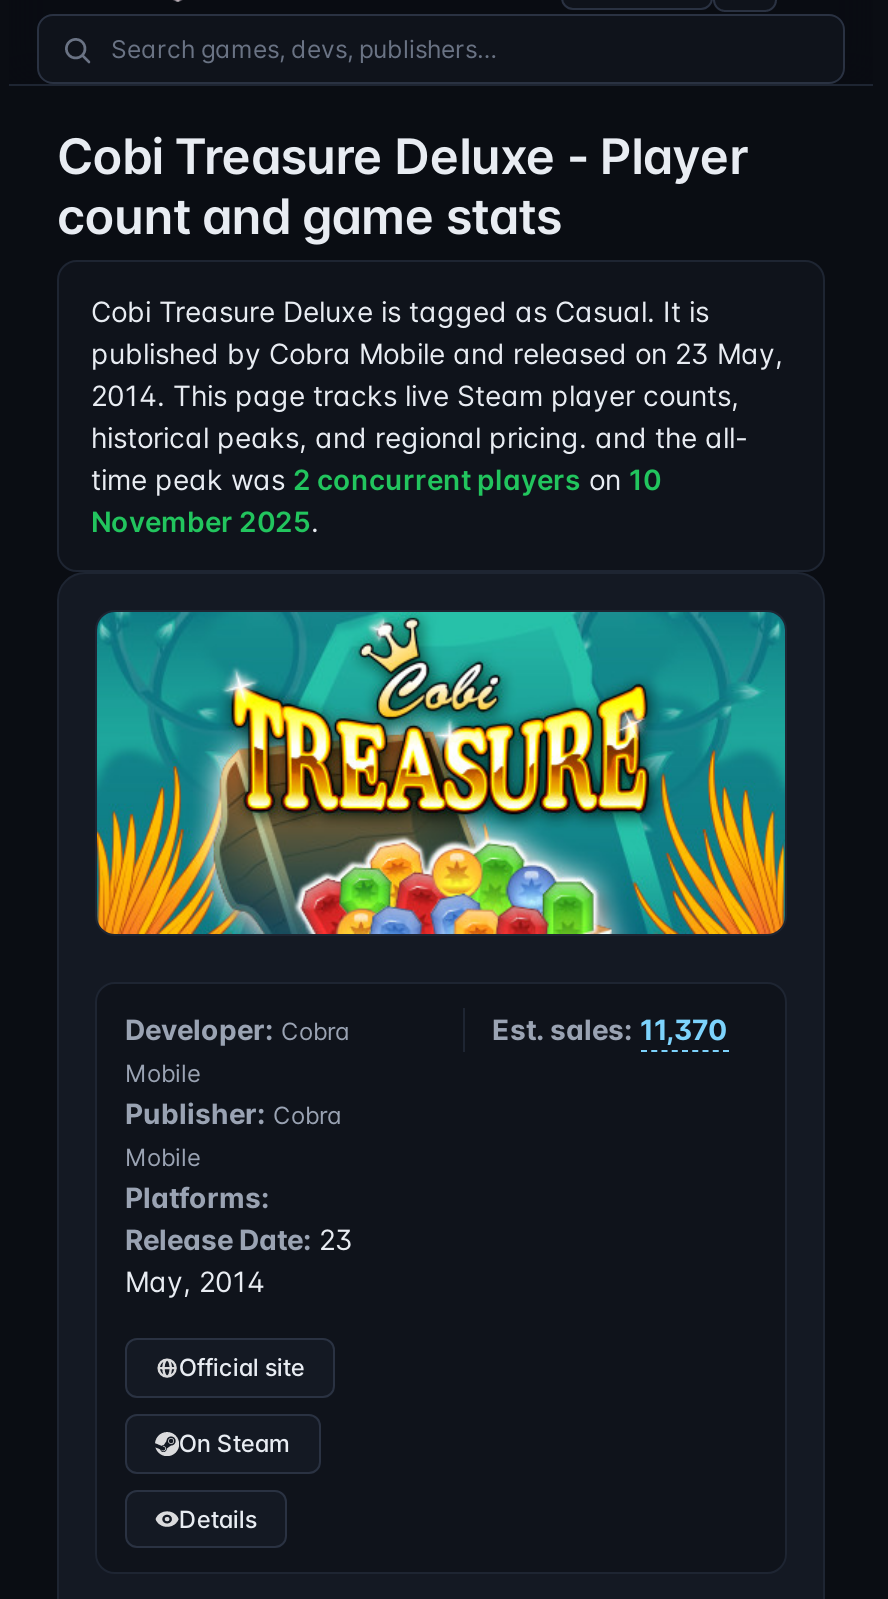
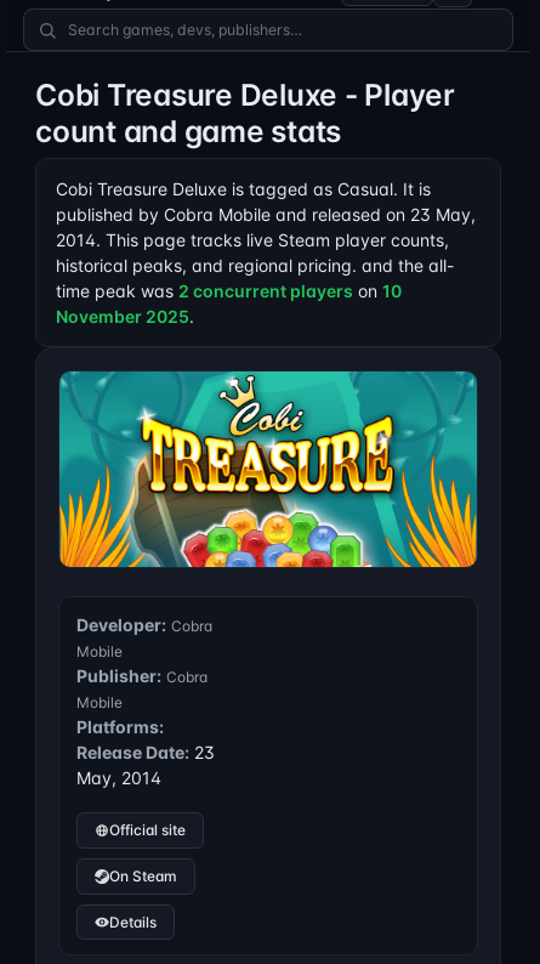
- Est. sales: 11,370
